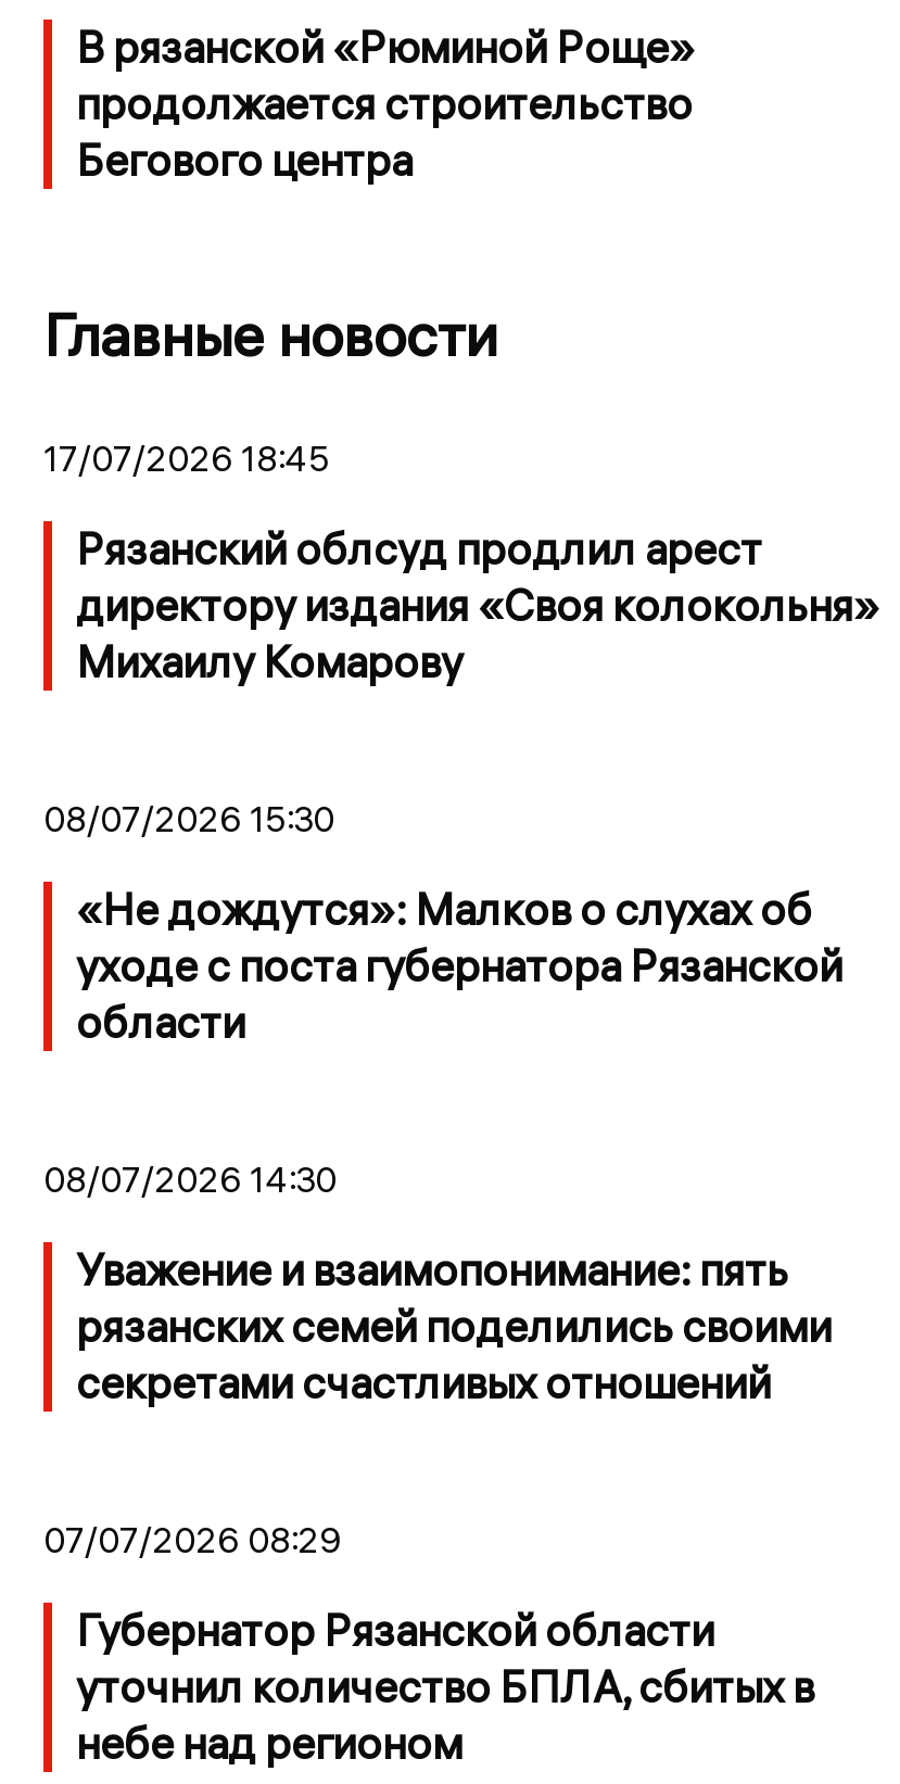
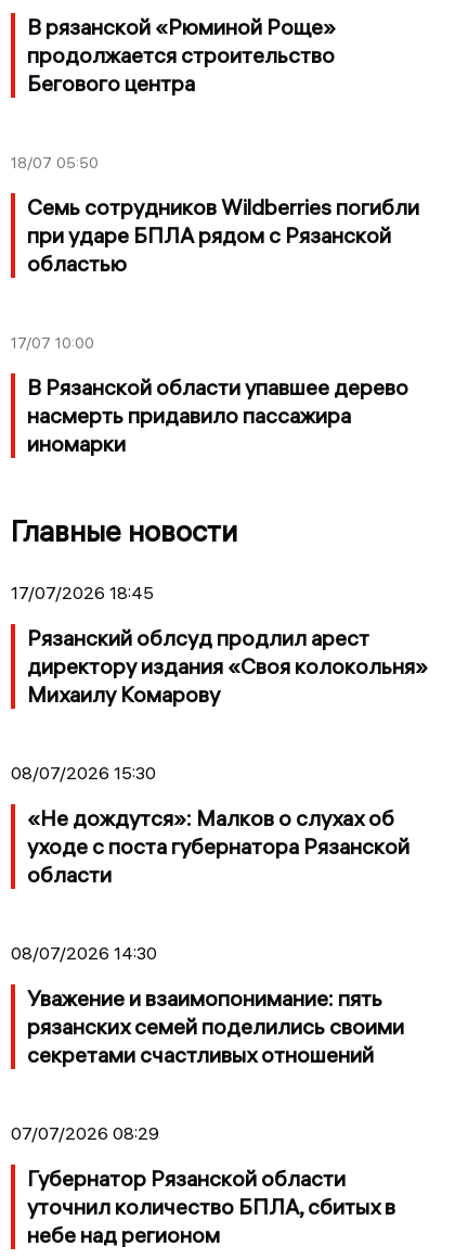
+ 18/07 05:50
+ Семь сотрудников Wildberries погибли
+ при ударе БПЛА рядом с Рязанской
+ областью
+ 17/07 10:00
+ В Рязанской области упавшее дерево
+ насмерть придавило пассажира
+ иномарки
